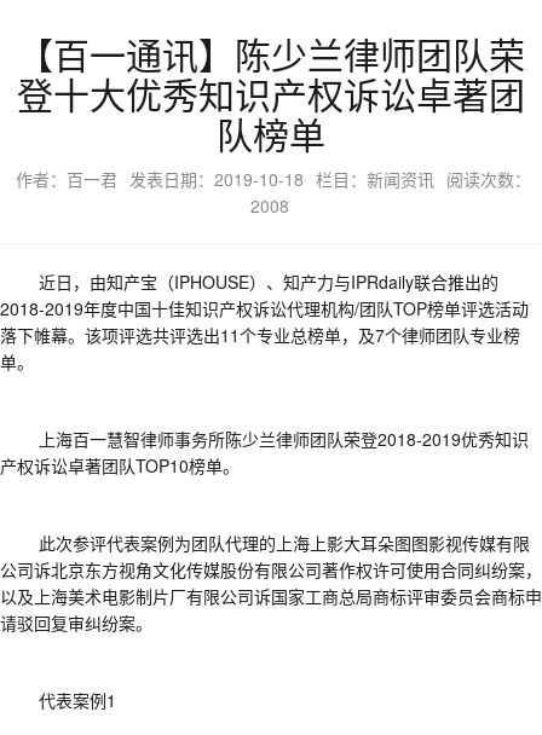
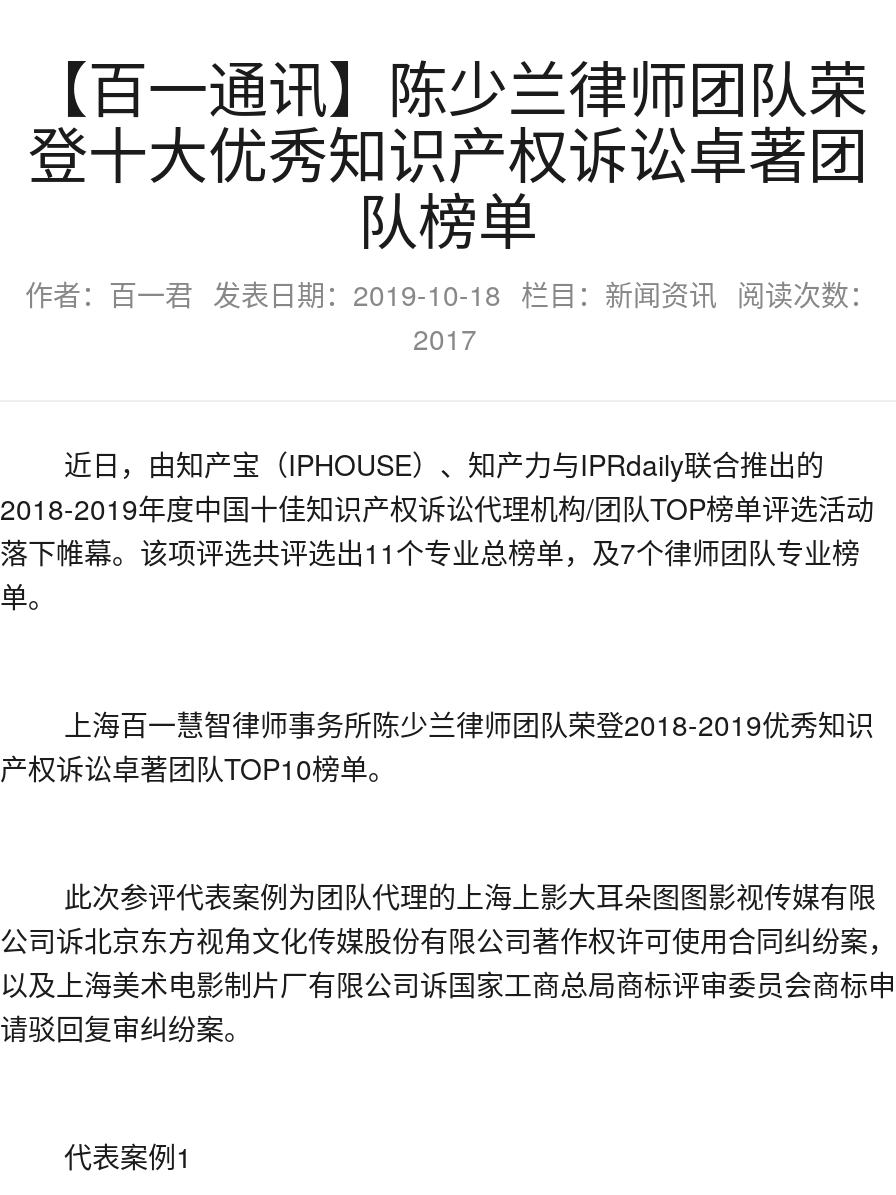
- 2008
+ 2017
